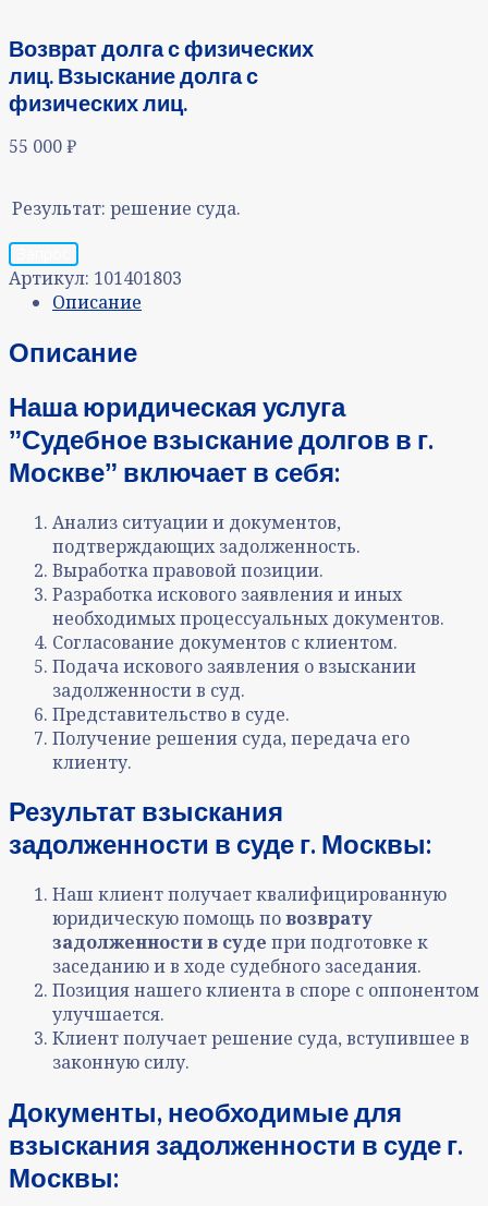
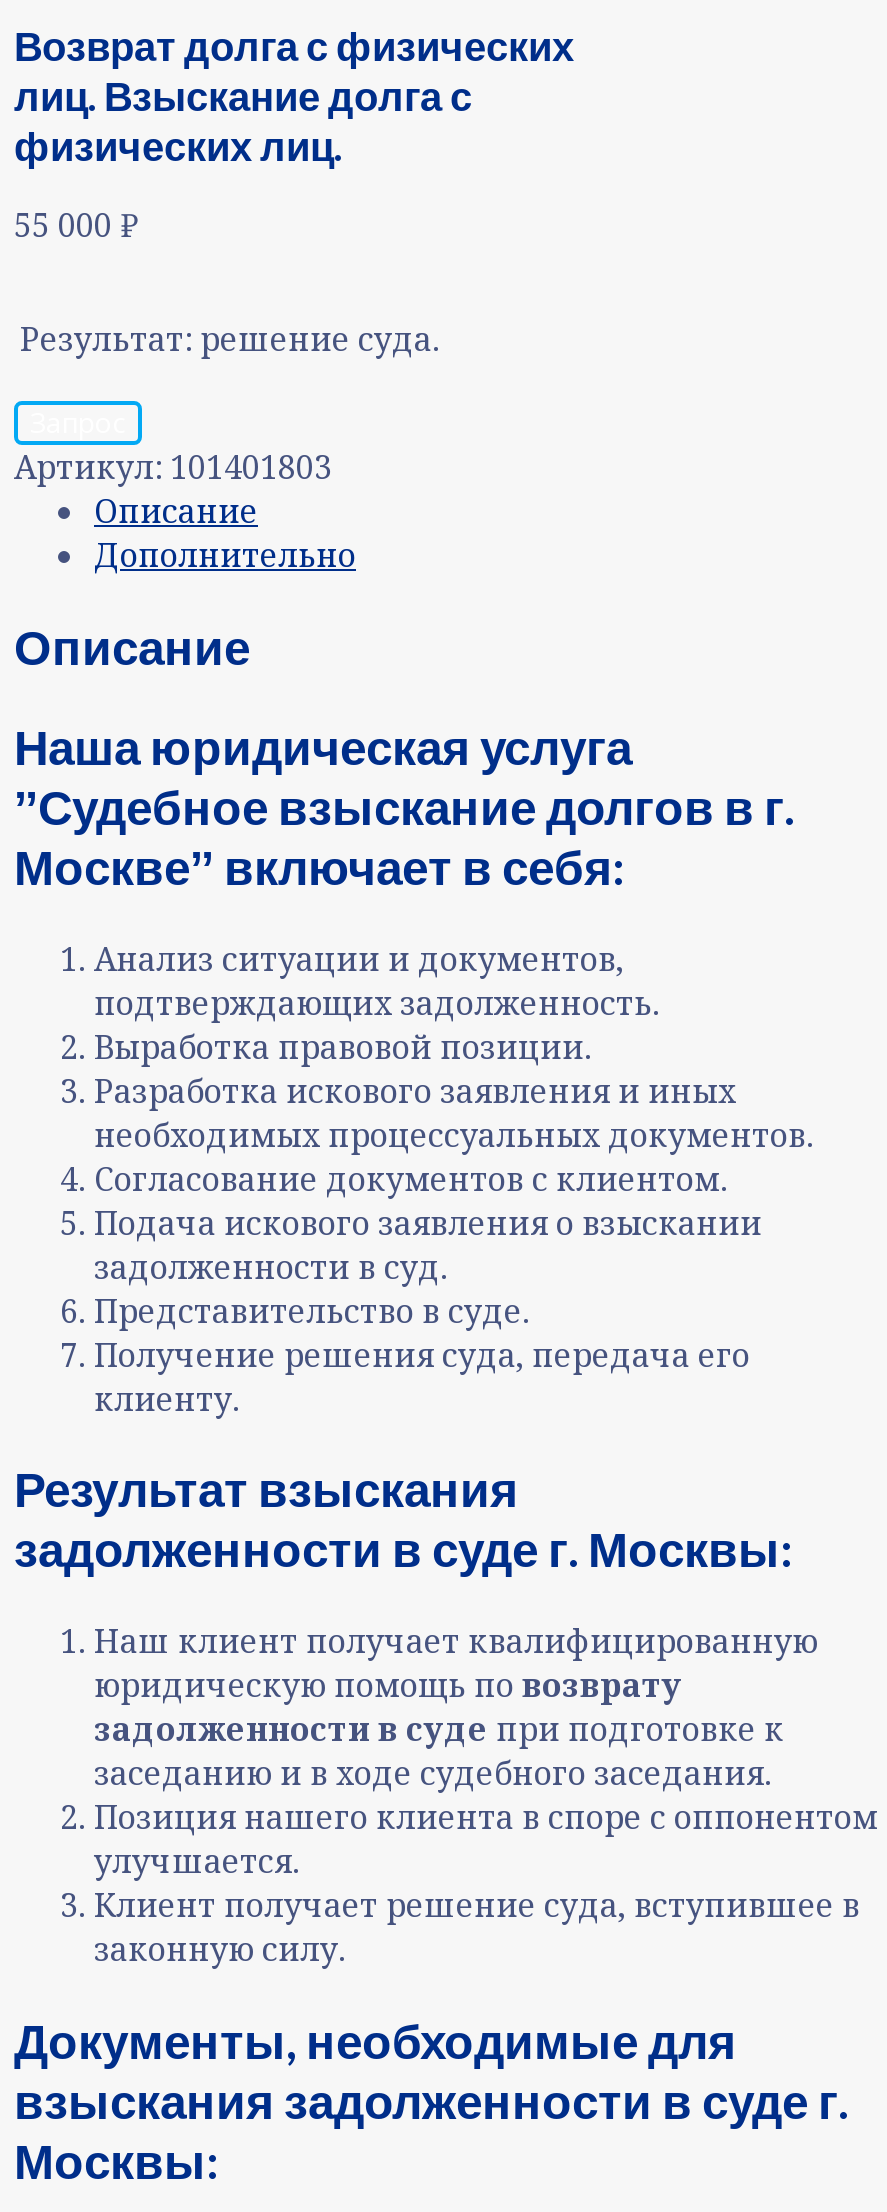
+ Дополнительно
